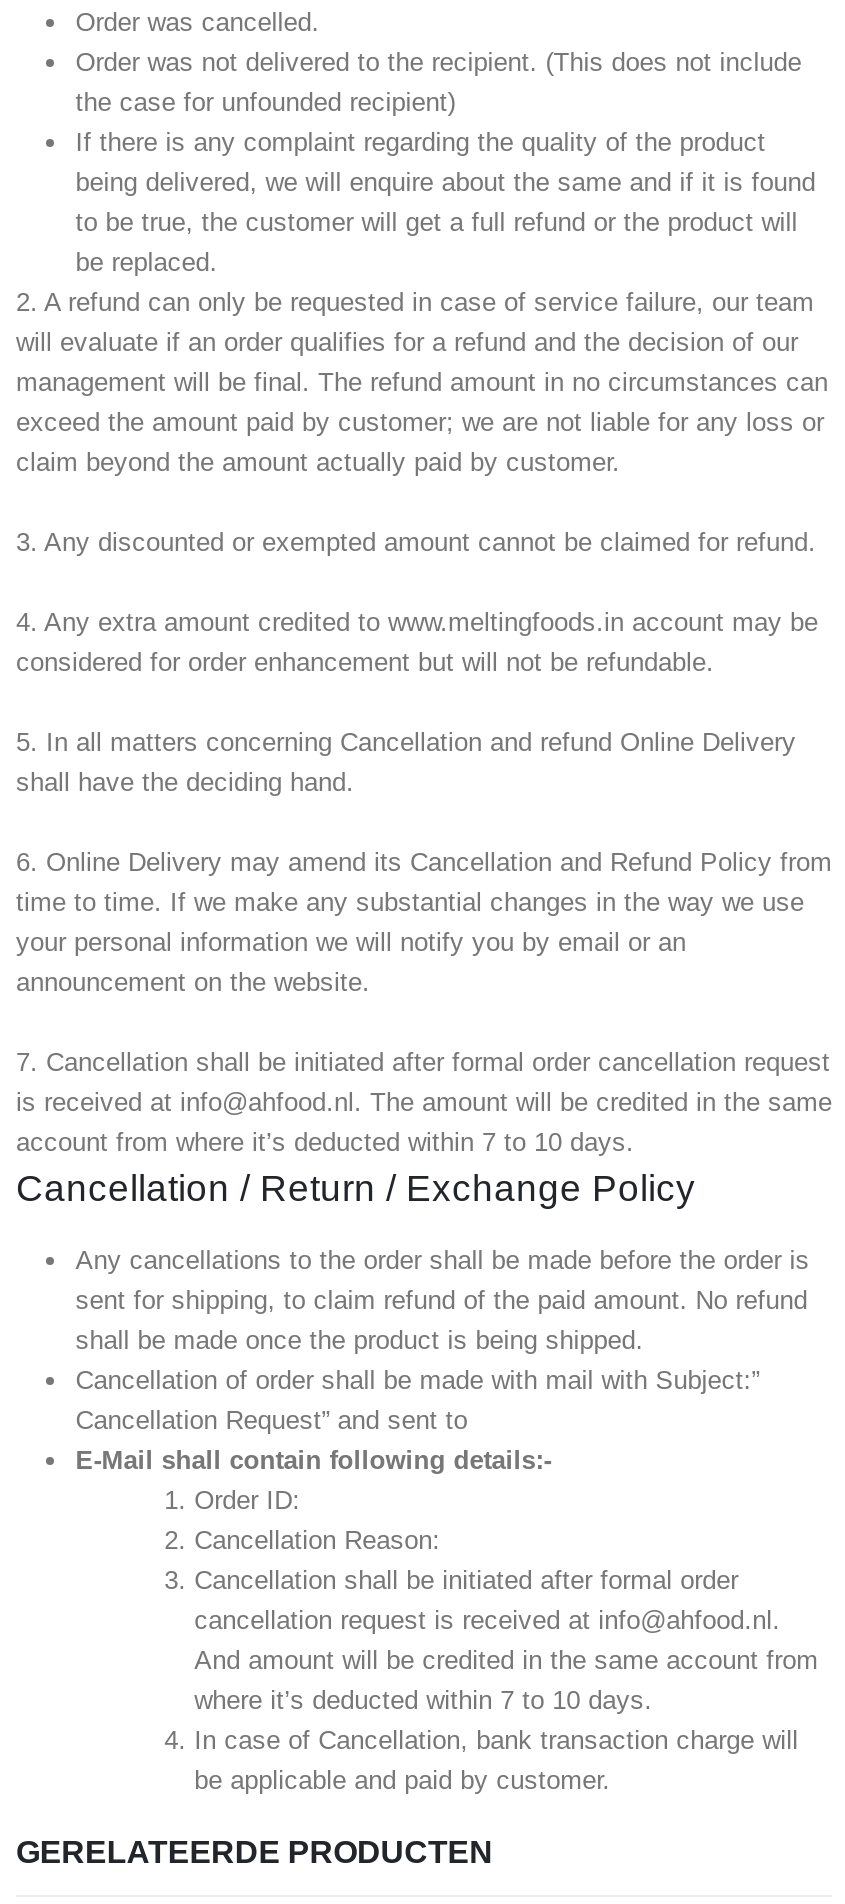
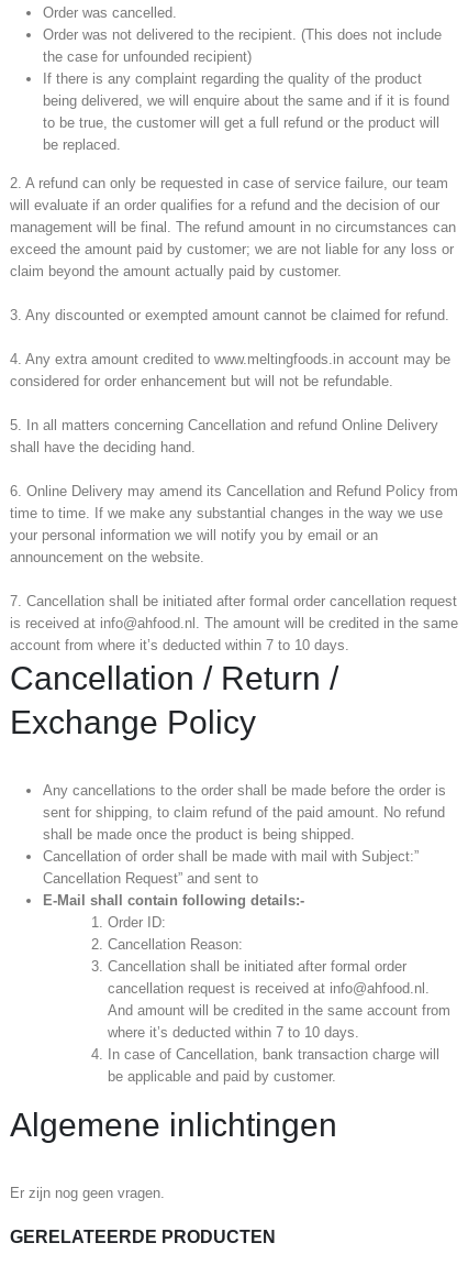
+ Algemene inlichtingen
+ Er zijn nog geen vragen.
